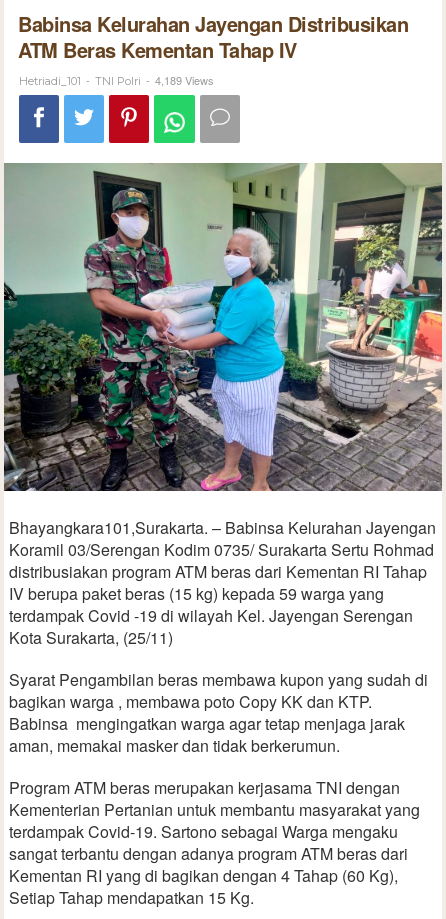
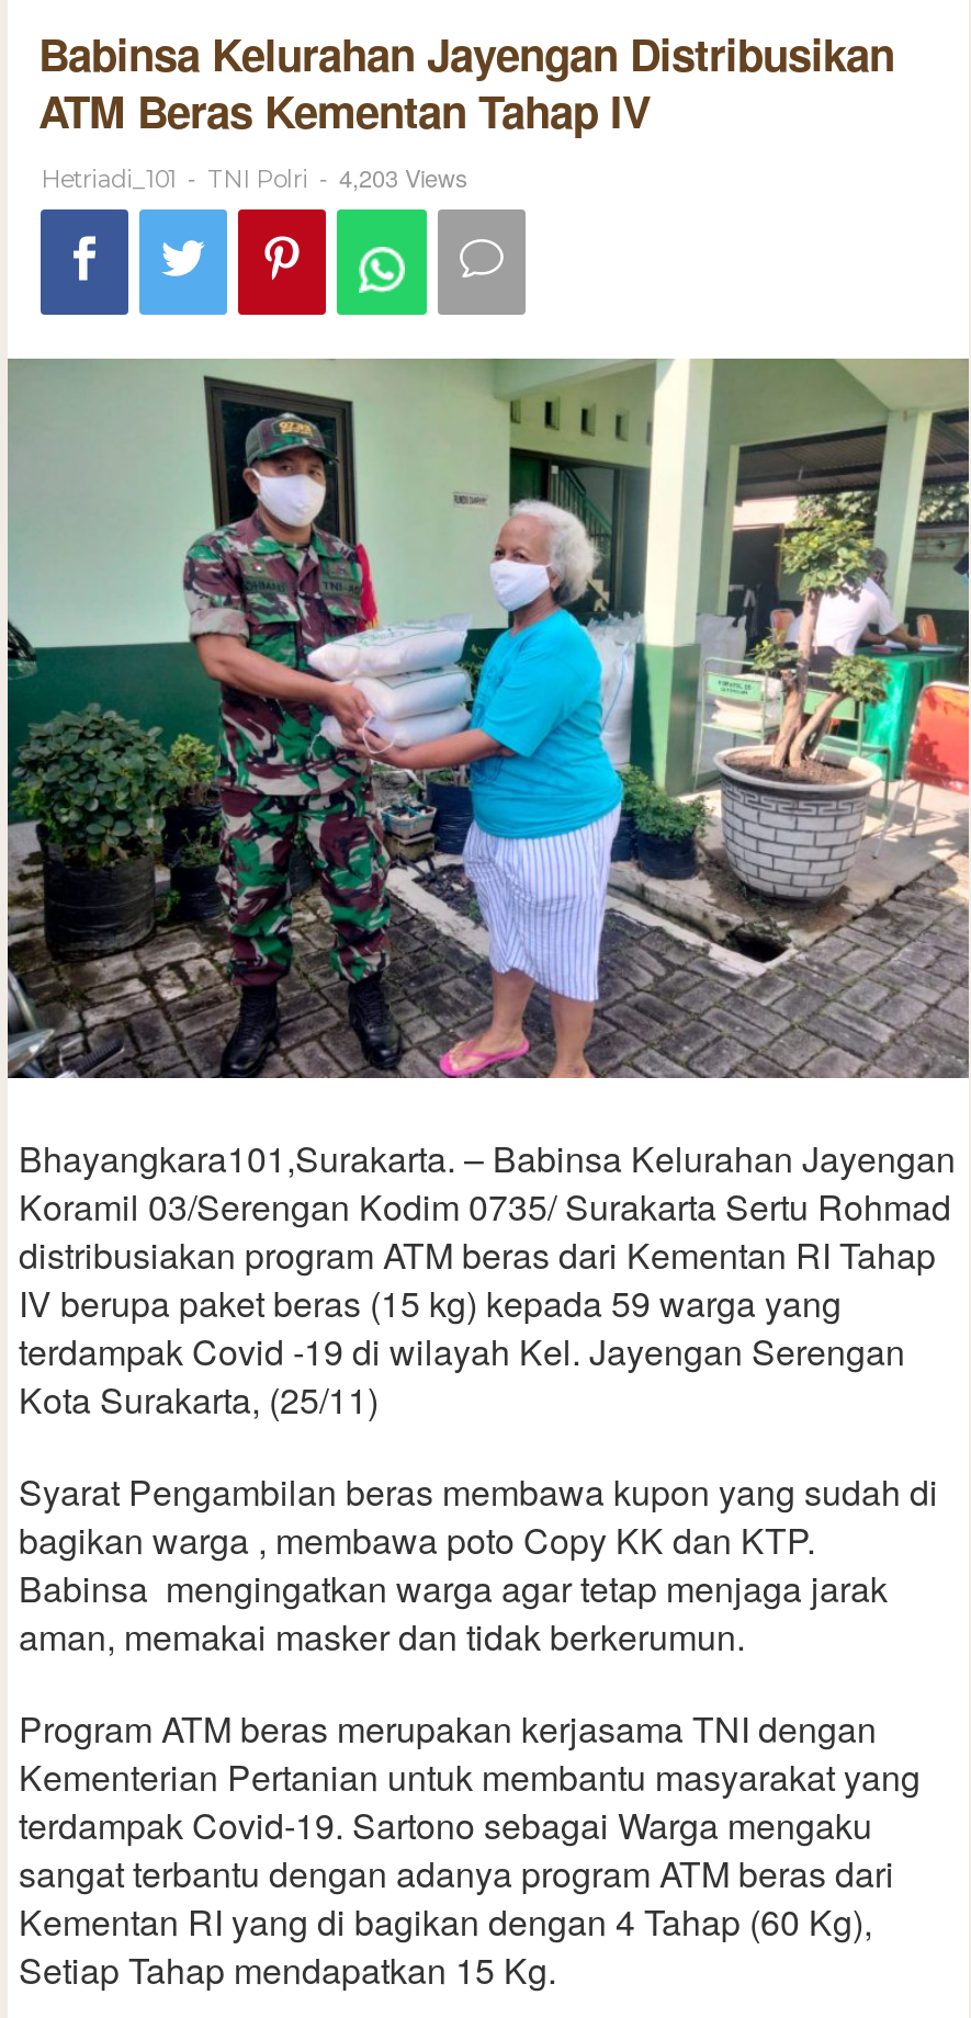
- Hetriadi_101 - TNI Polri - 4,189 Views
+ Hetriadi_101 - TNI Polri - 4,203 Views
